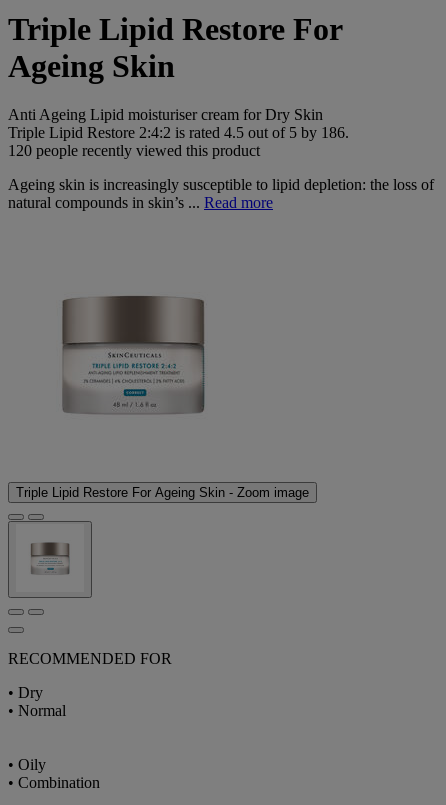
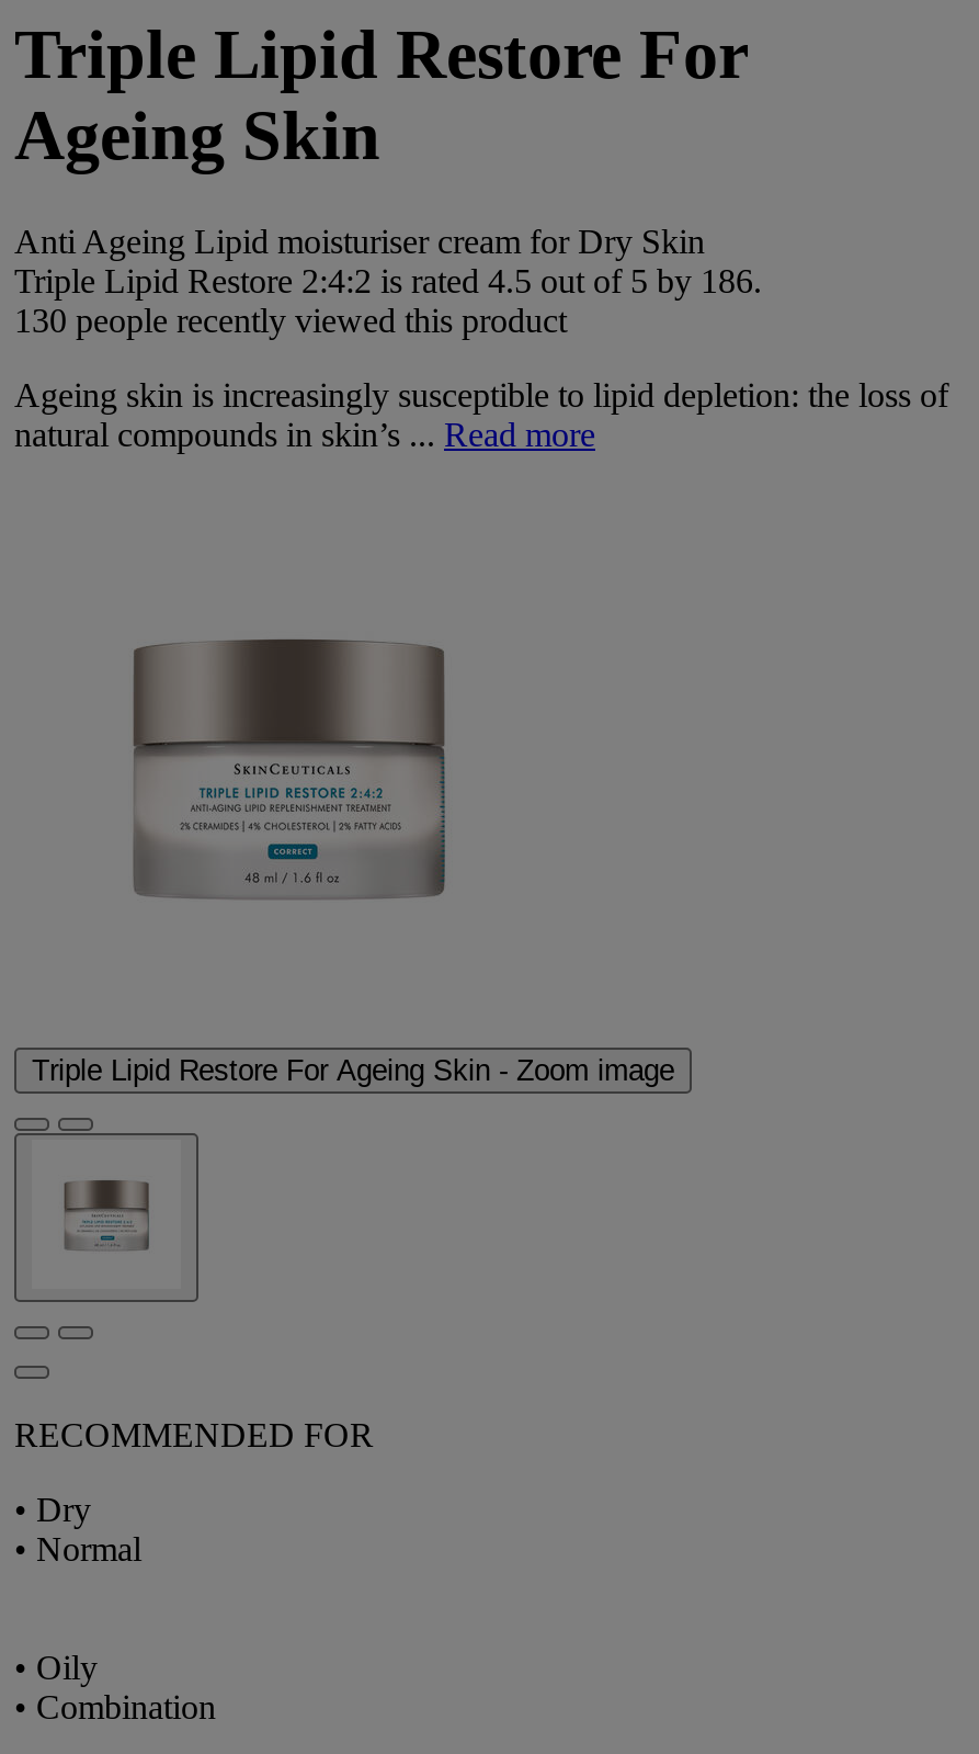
- 120 people recently viewed this product
+ 130 people recently viewed this product
